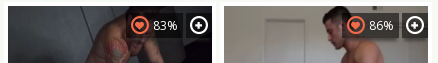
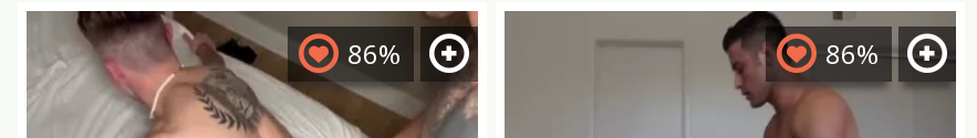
- 83%
+ 86%
